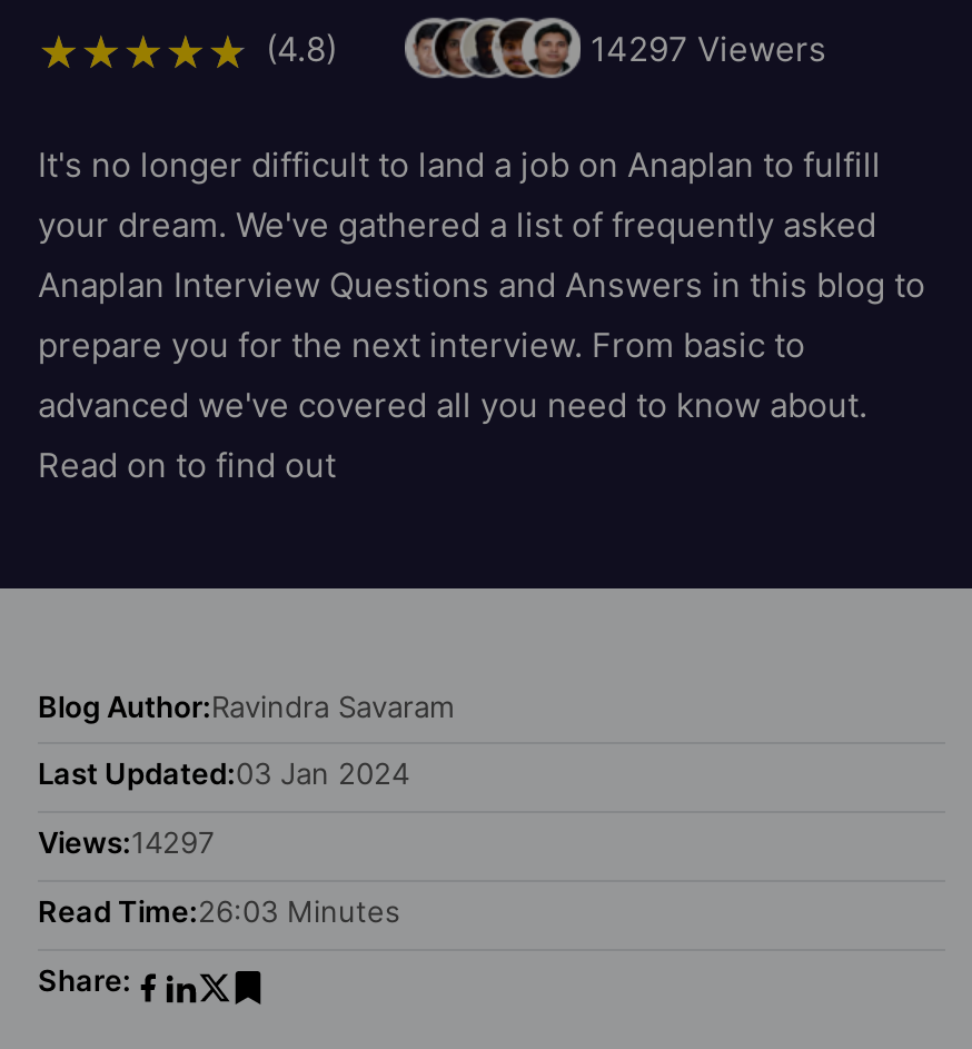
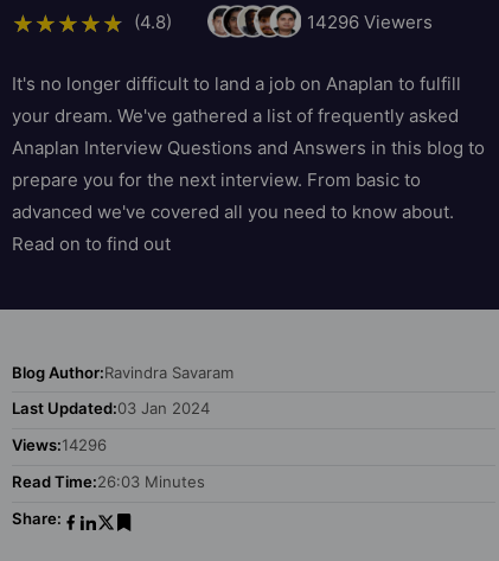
- 14297 Viewers
+ 14296 Viewers

- Views:14297
+ Views:14296
